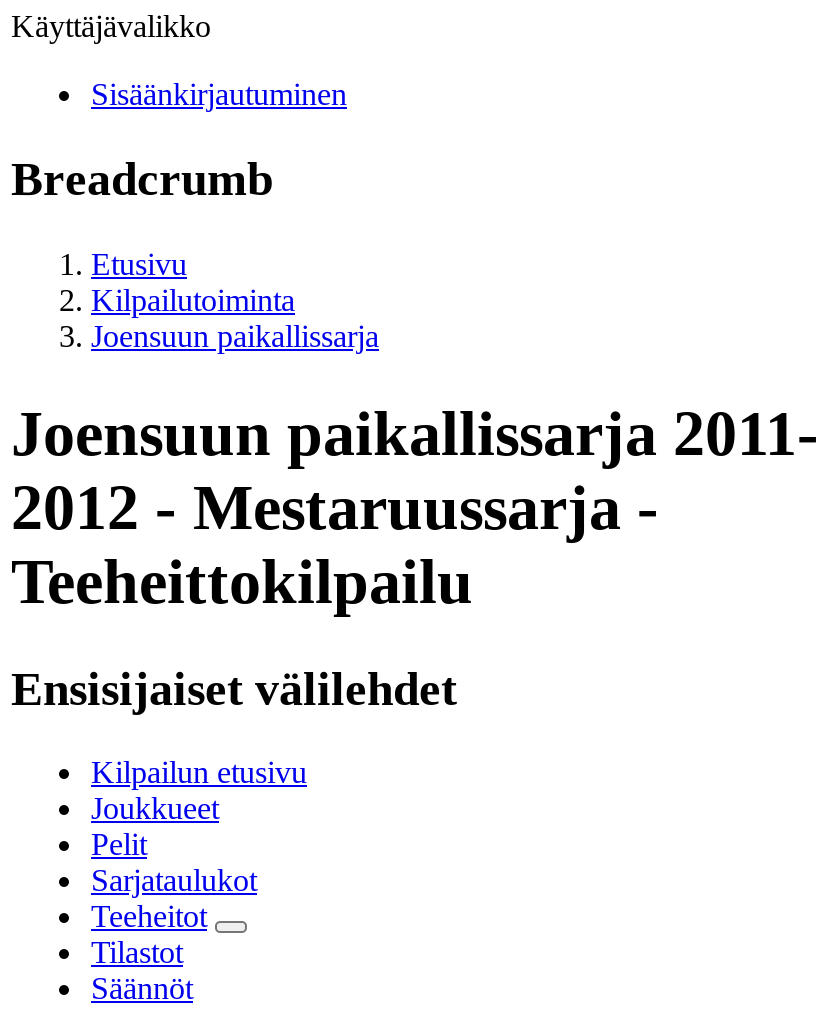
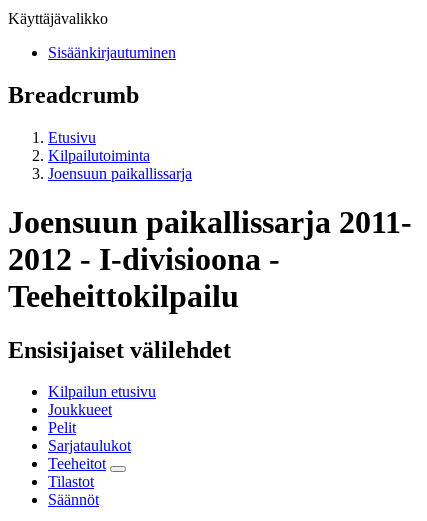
- 2012 - Mestaruussarja -
+ 2012 - I-divisioona -
